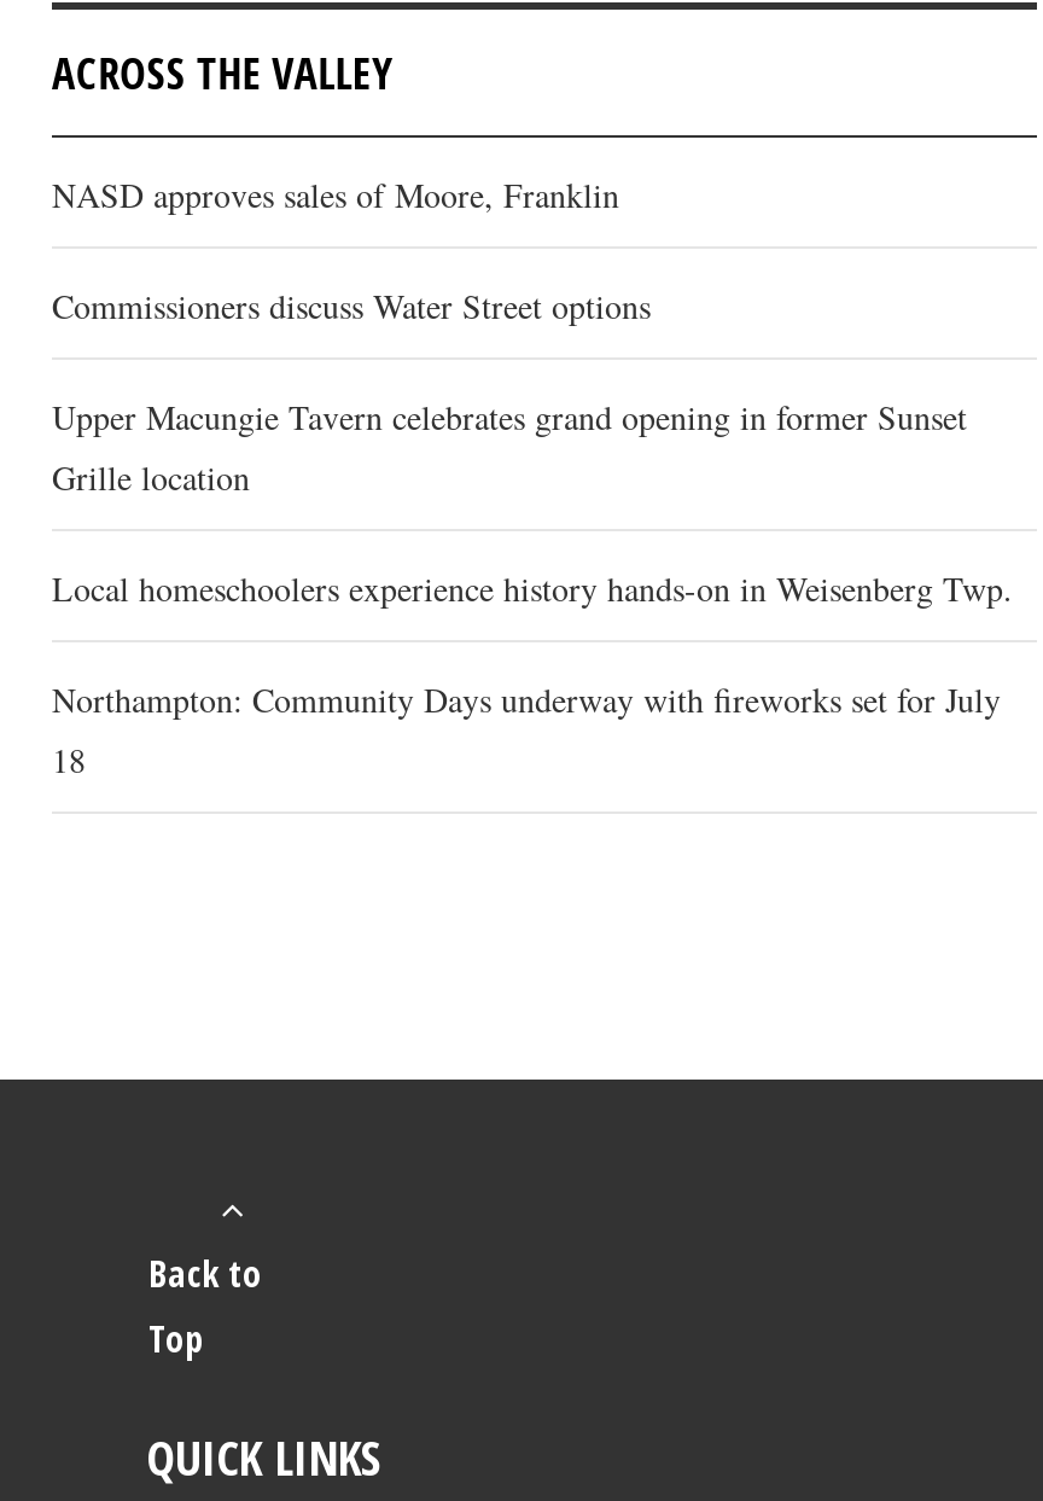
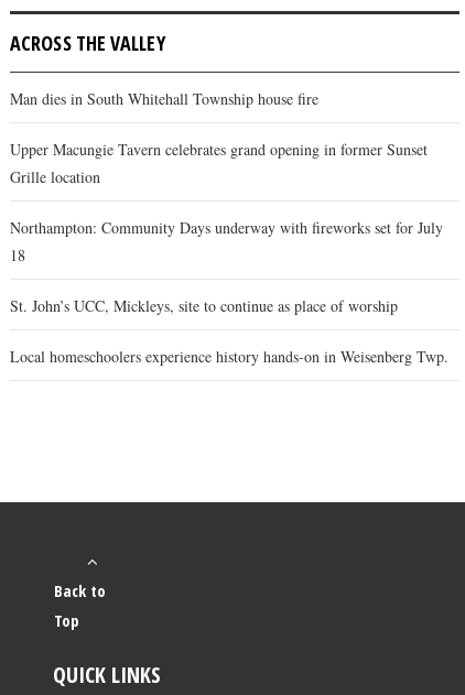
- NASD approves sales of Moore, Franklin
- Commissioners discuss Water Street options
+ Man dies in South Whitehall Township house fire

moved up: Upper Macungie Tavern celebrates grand opening in former Sunset | Grille location

moved down: Local homeschoolers experience history hands-on in Weisenberg Twp.

moved up: Northampton: Community Days underway with fireworks set for July | 18

+ St. John’s UCC, Mickleys, site to continue as place of worship
